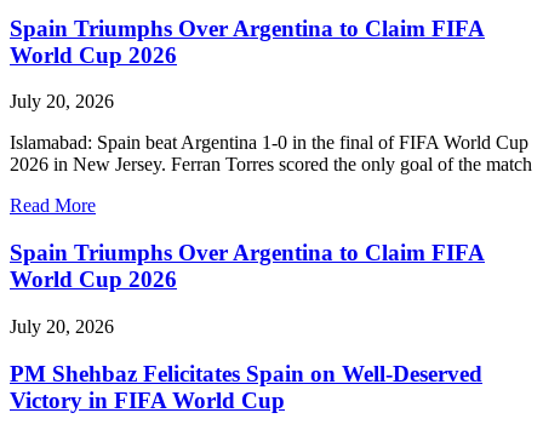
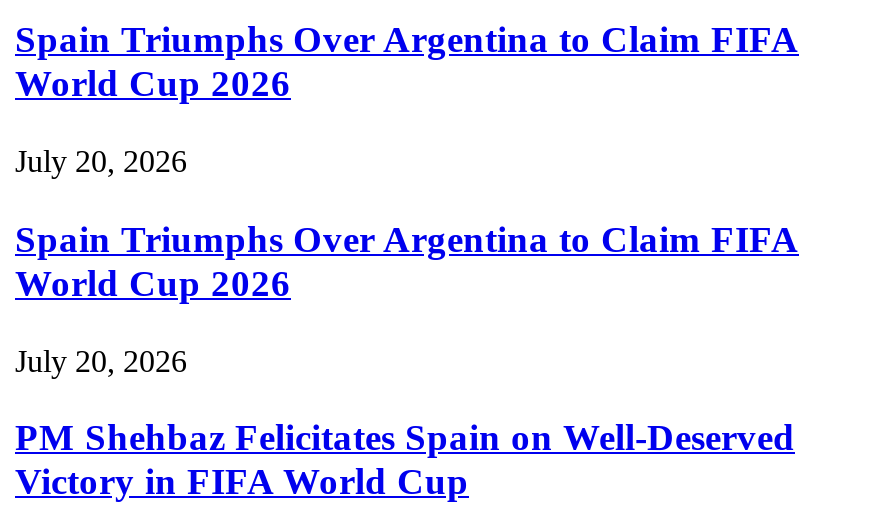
- Islamabad: Spain beat Argentina 1-0 in the final of FIFA World Cup
- 2026 in New Jersey. Ferran Torres scored the only goal of the match
- Read More
